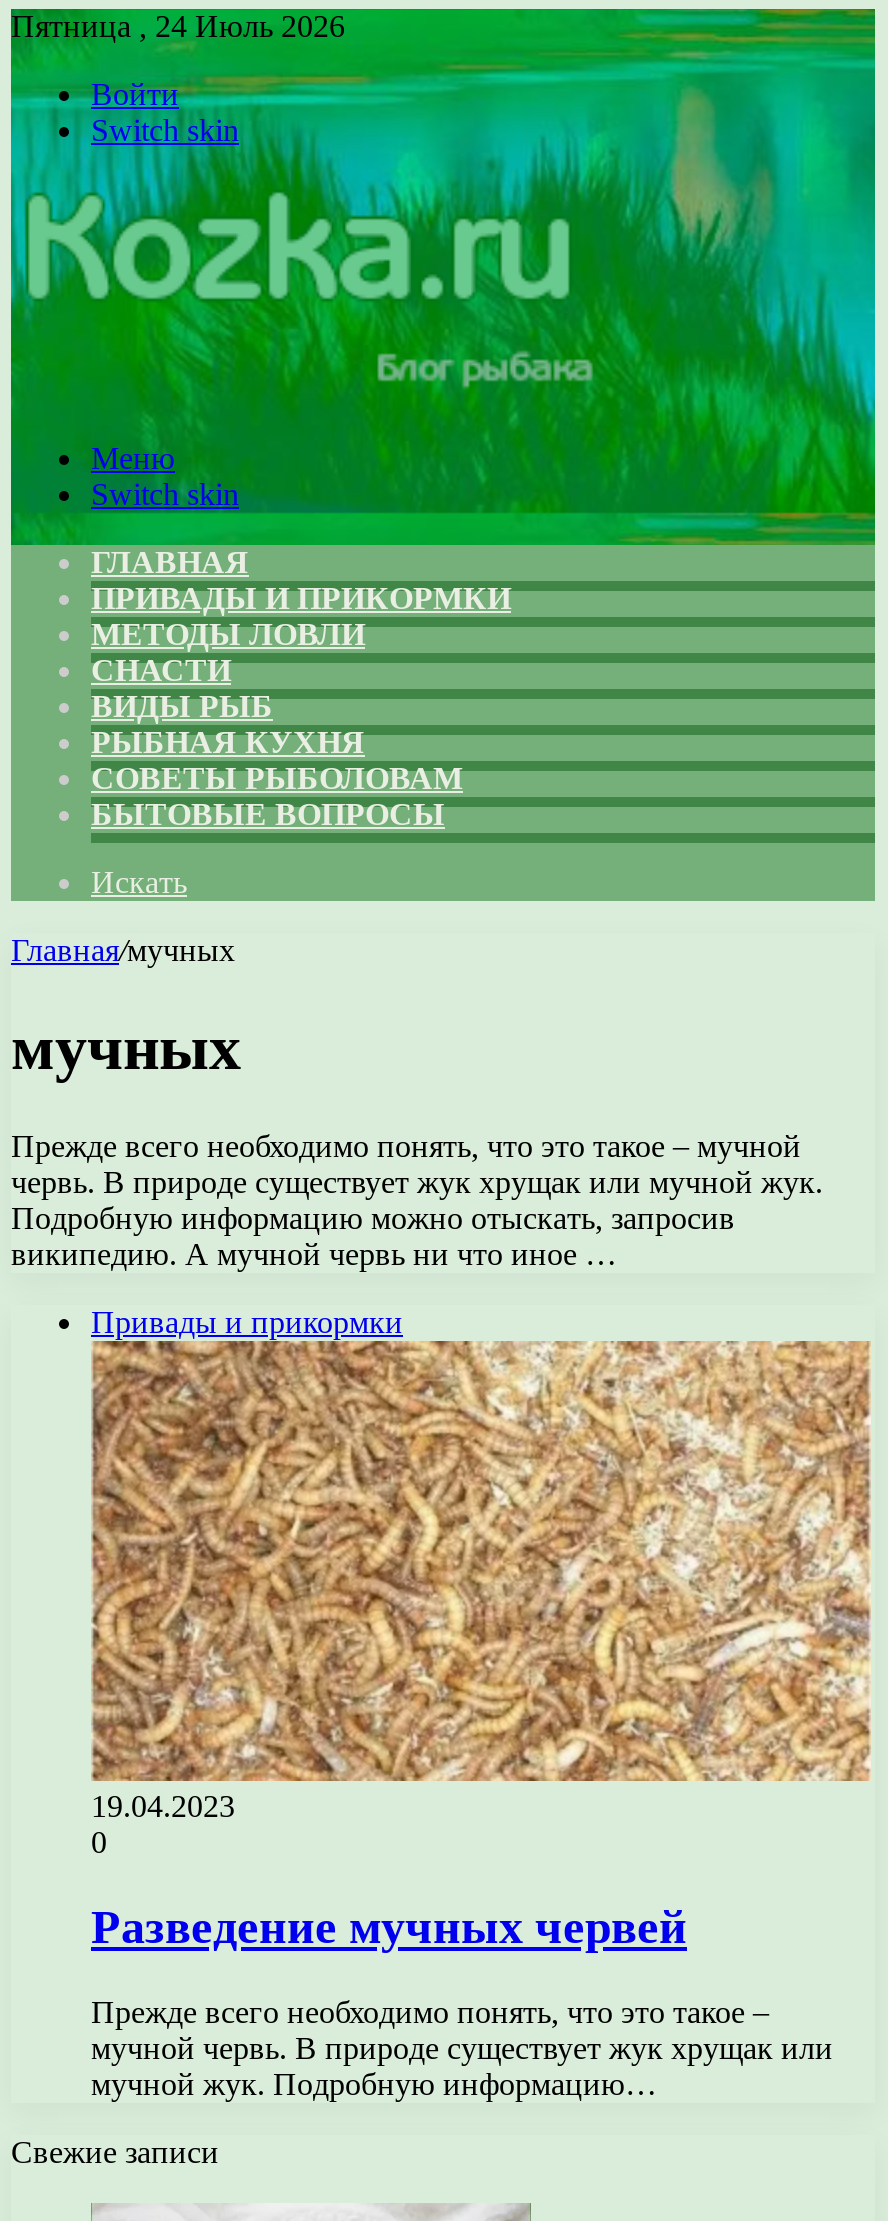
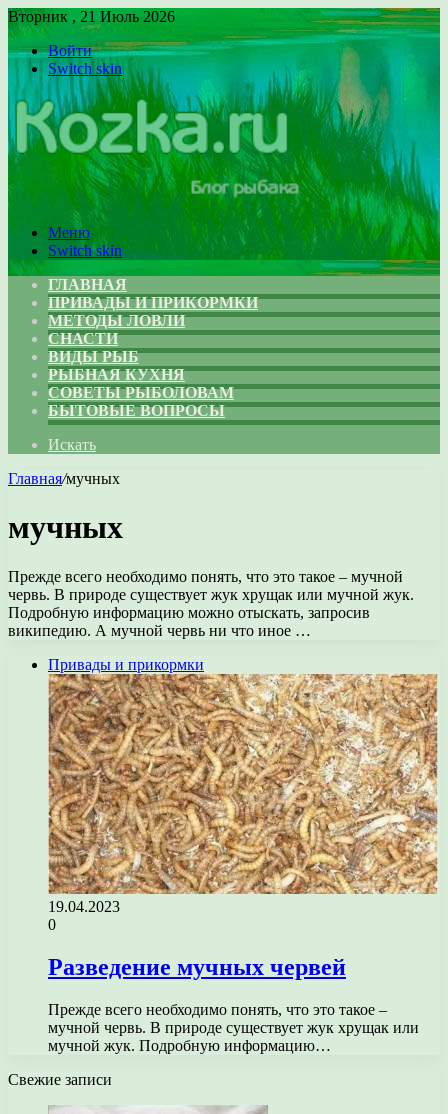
- Пятница , 24 Июль 2026
+ Вторник , 21 Июль 2026
